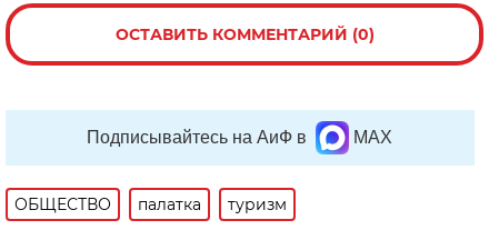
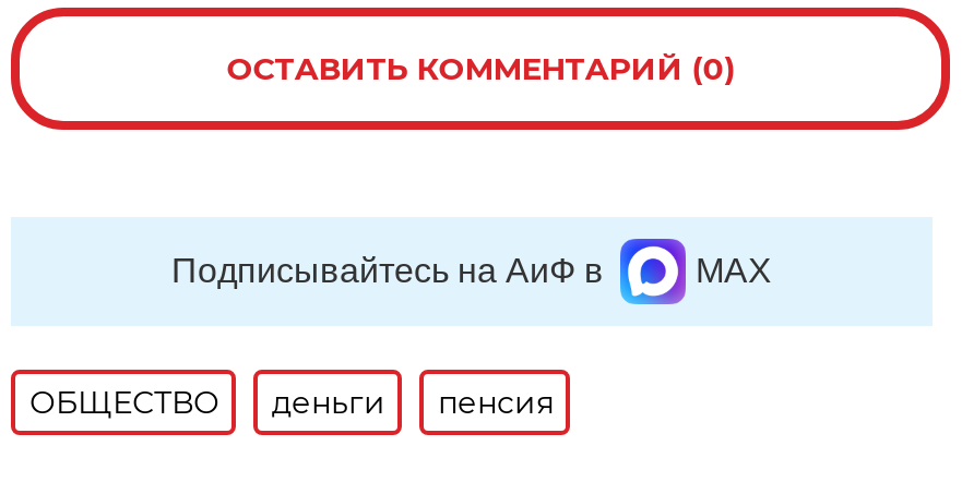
- палатка
- туризм
+ деньги
+ пенсия
